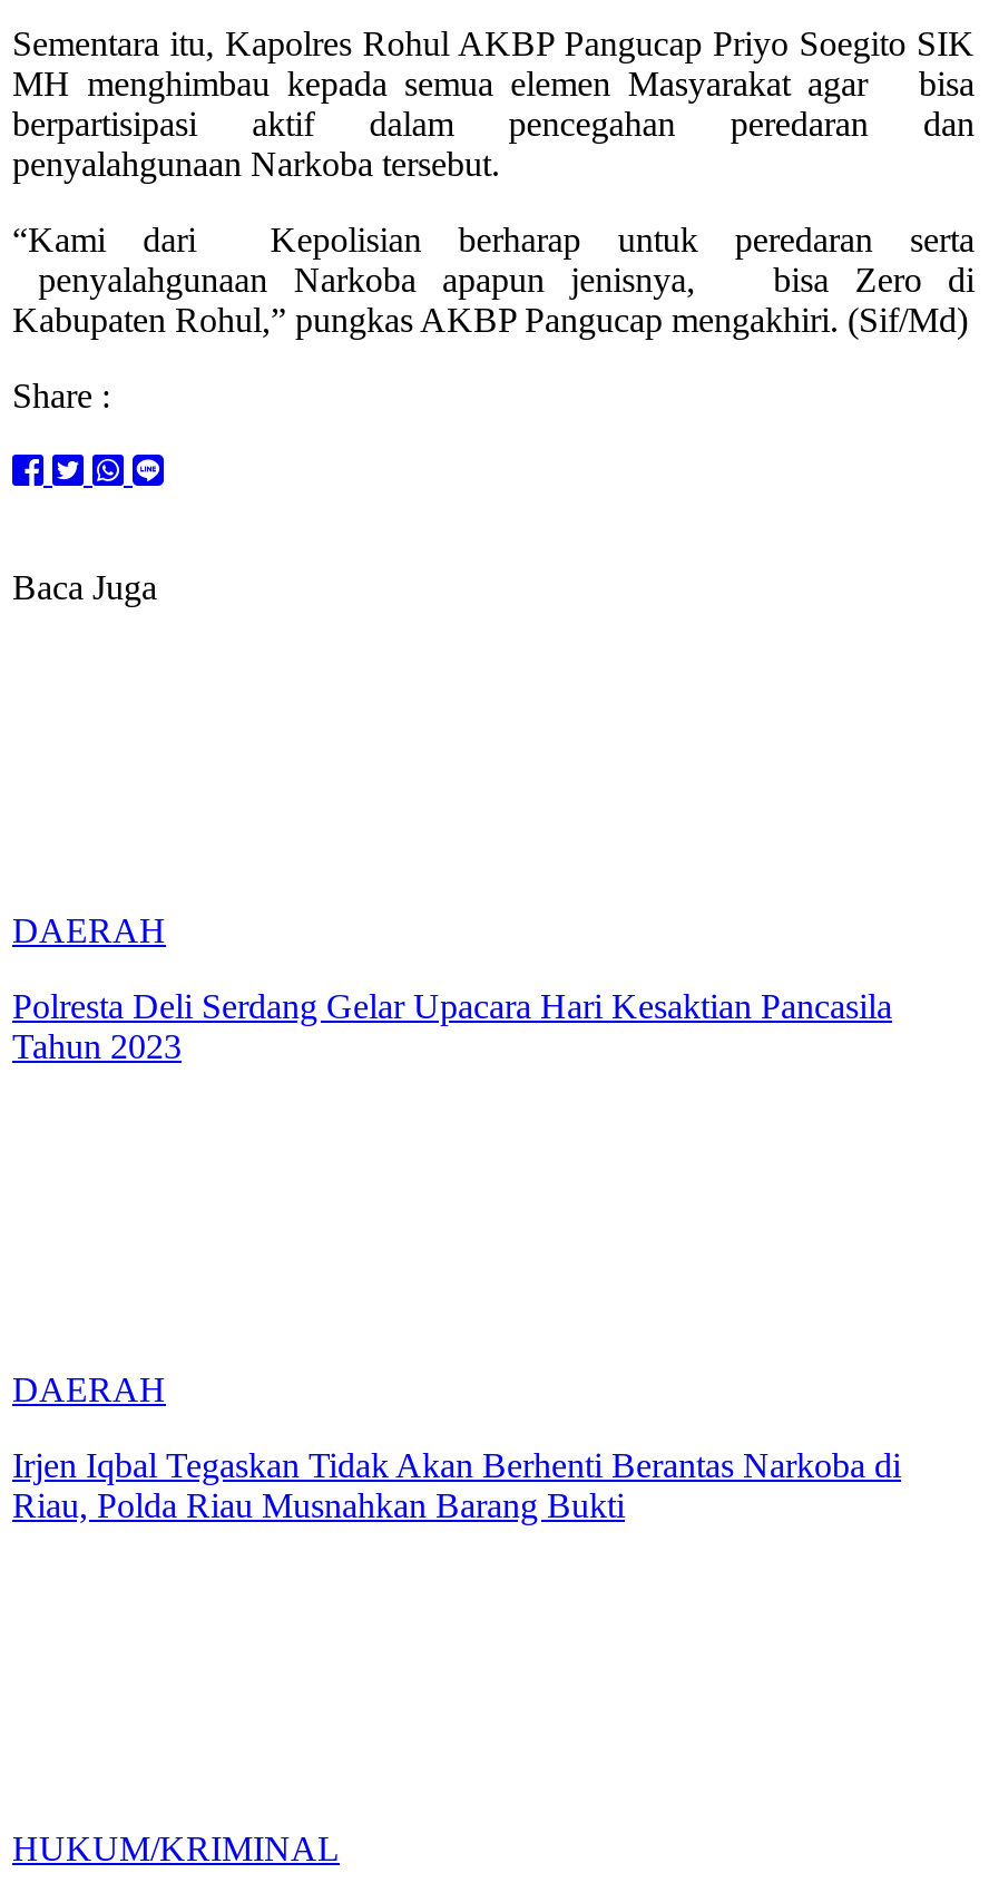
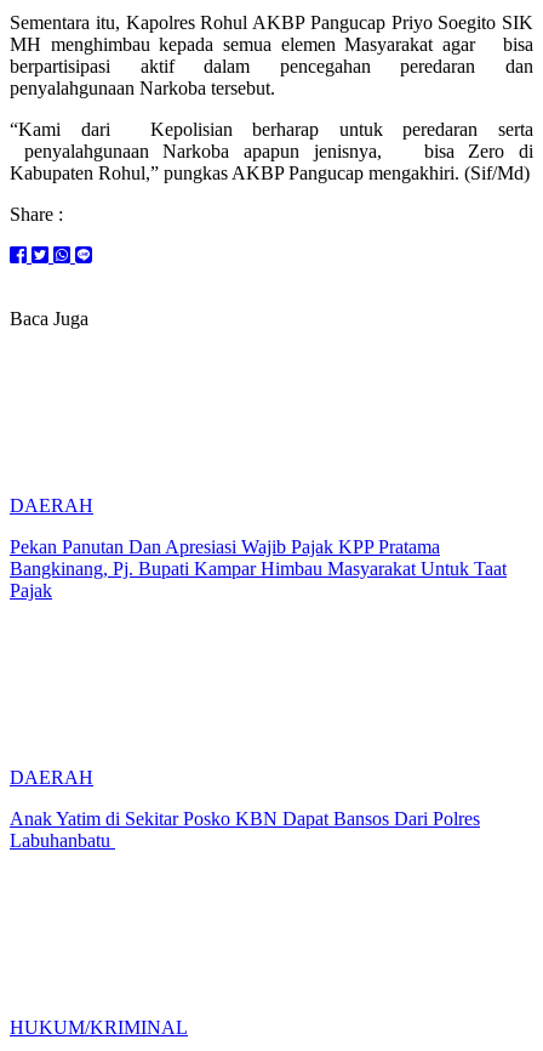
- Polresta Deli Serdang Gelar Upacara Hari Kesaktian Pancasila
- Tahun 2023
+ Pekan Panutan Dan Apresiasi Wajib Pajak KPP Pratama
+ Bangkinang, Pj. Bupati Kampar Himbau Masyarakat Untuk Taat
+ Pajak

- Irjen Iqbal Tegaskan Tidak Akan Berhenti Berantas Narkoba di
- Riau, Polda Riau Musnahkan Barang Bukti
+ Anak Yatim di Sekitar Posko KBN Dapat Bansos Dari Polres
+ Labuhanbatu
